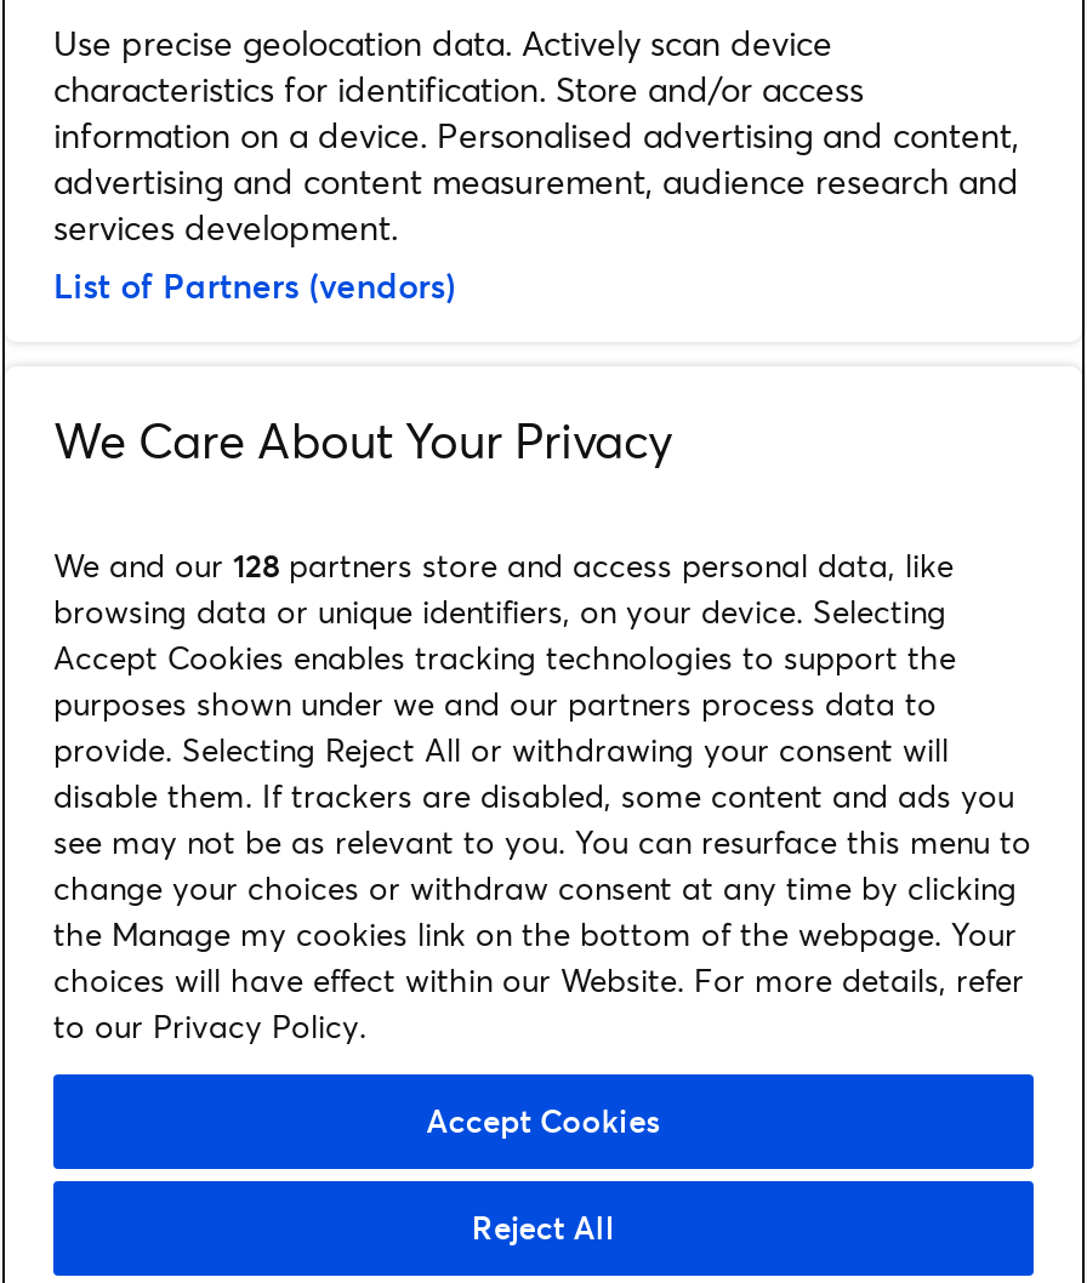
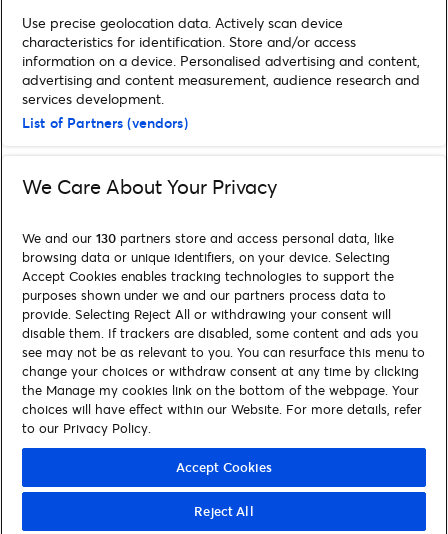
- We and our 128 partners store and access personal data, like
+ We and our 130 partners store and access personal data, like
